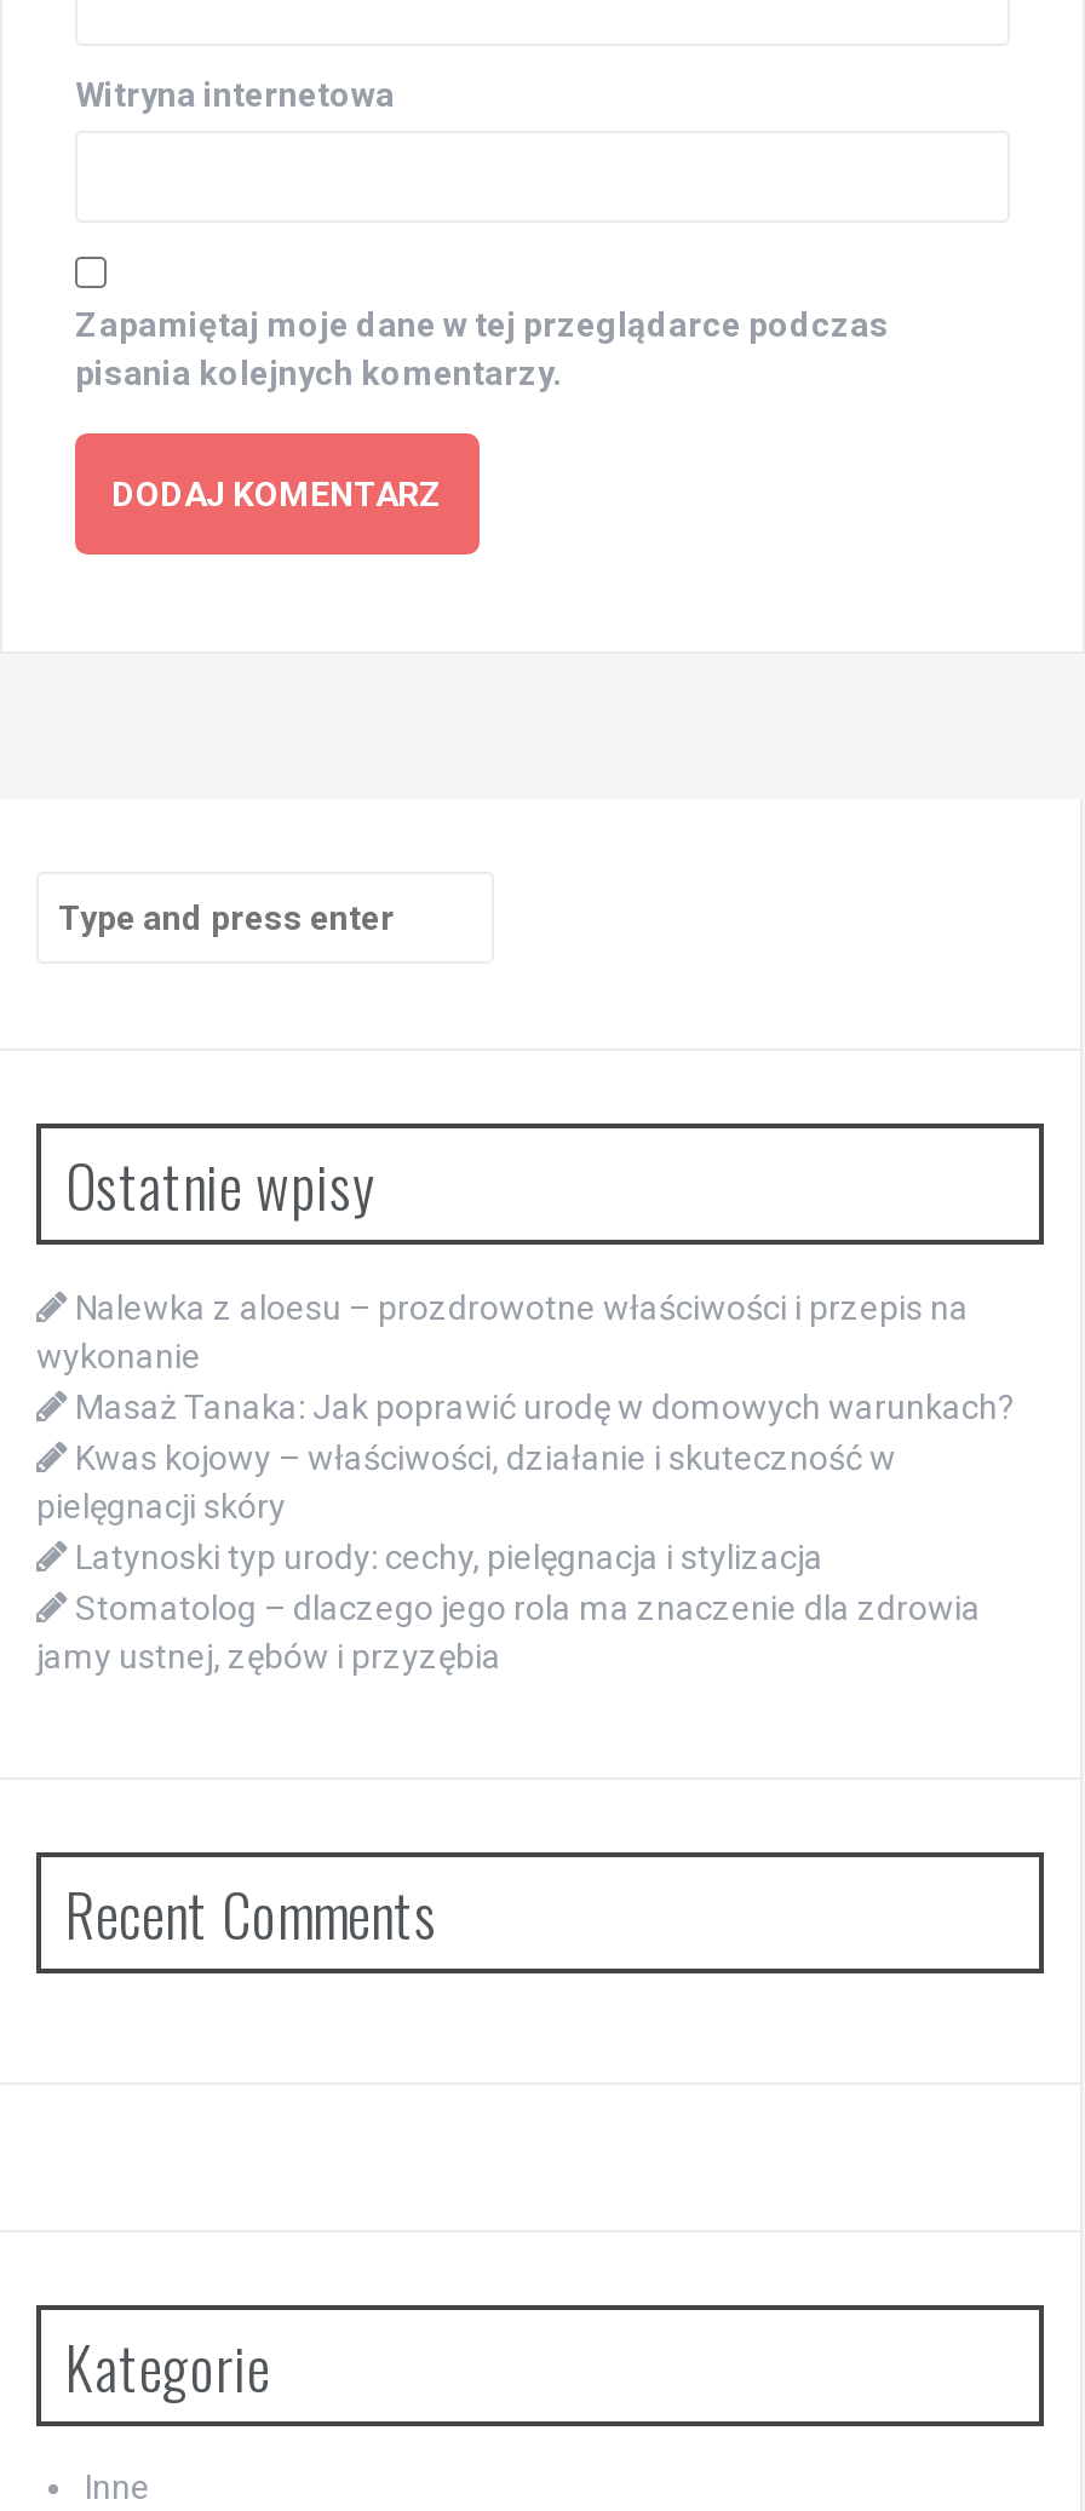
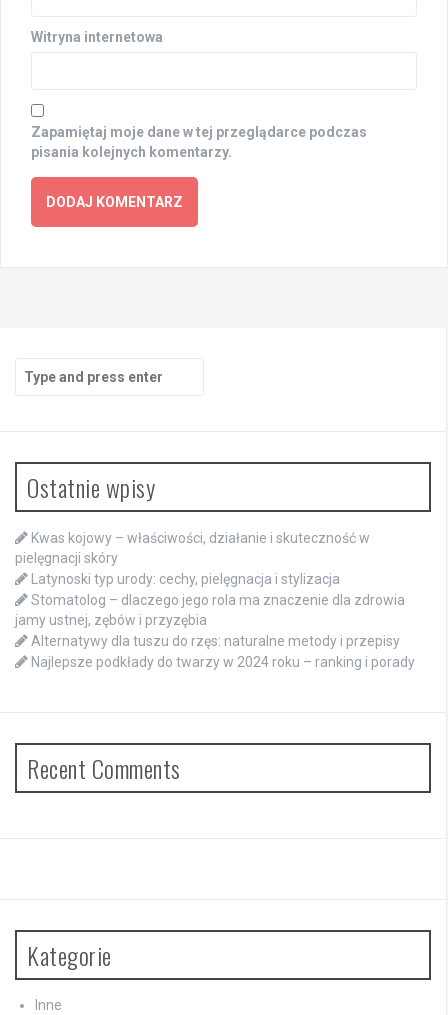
- Nalewka z aloesu – prozdrowotne właściwości i przepis na
- wykonanie
- Masaż Tanaka: Jak poprawić urodę w domowych warunkach?

moved up: Kwas kojowy – właściwości, działanie i skuteczność w | pielęgnacji skóry | Latynoski typ urody: cechy, pielęgnacja i stylizacja | Stomatolog – dlaczego jego rola ma znaczenie dla zdrowia | jamy ustnej, zębów i przyzębia

+ Alternatywy dla tuszu do rzęs: naturalne metody i przepisy
+ Najlepsze podkłady do twarzy w 2024 roku – ranking i porady
